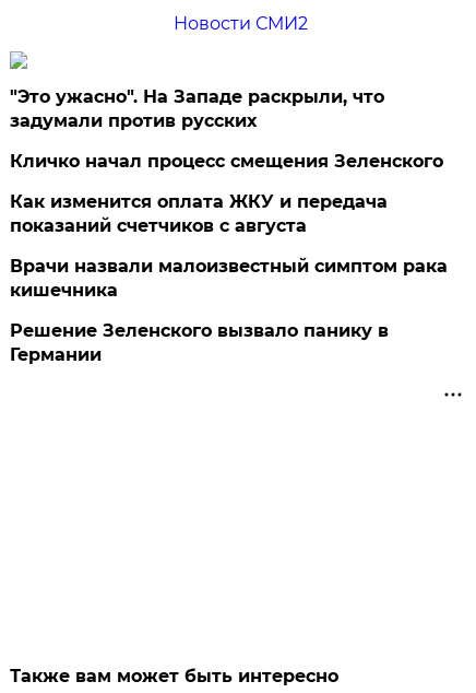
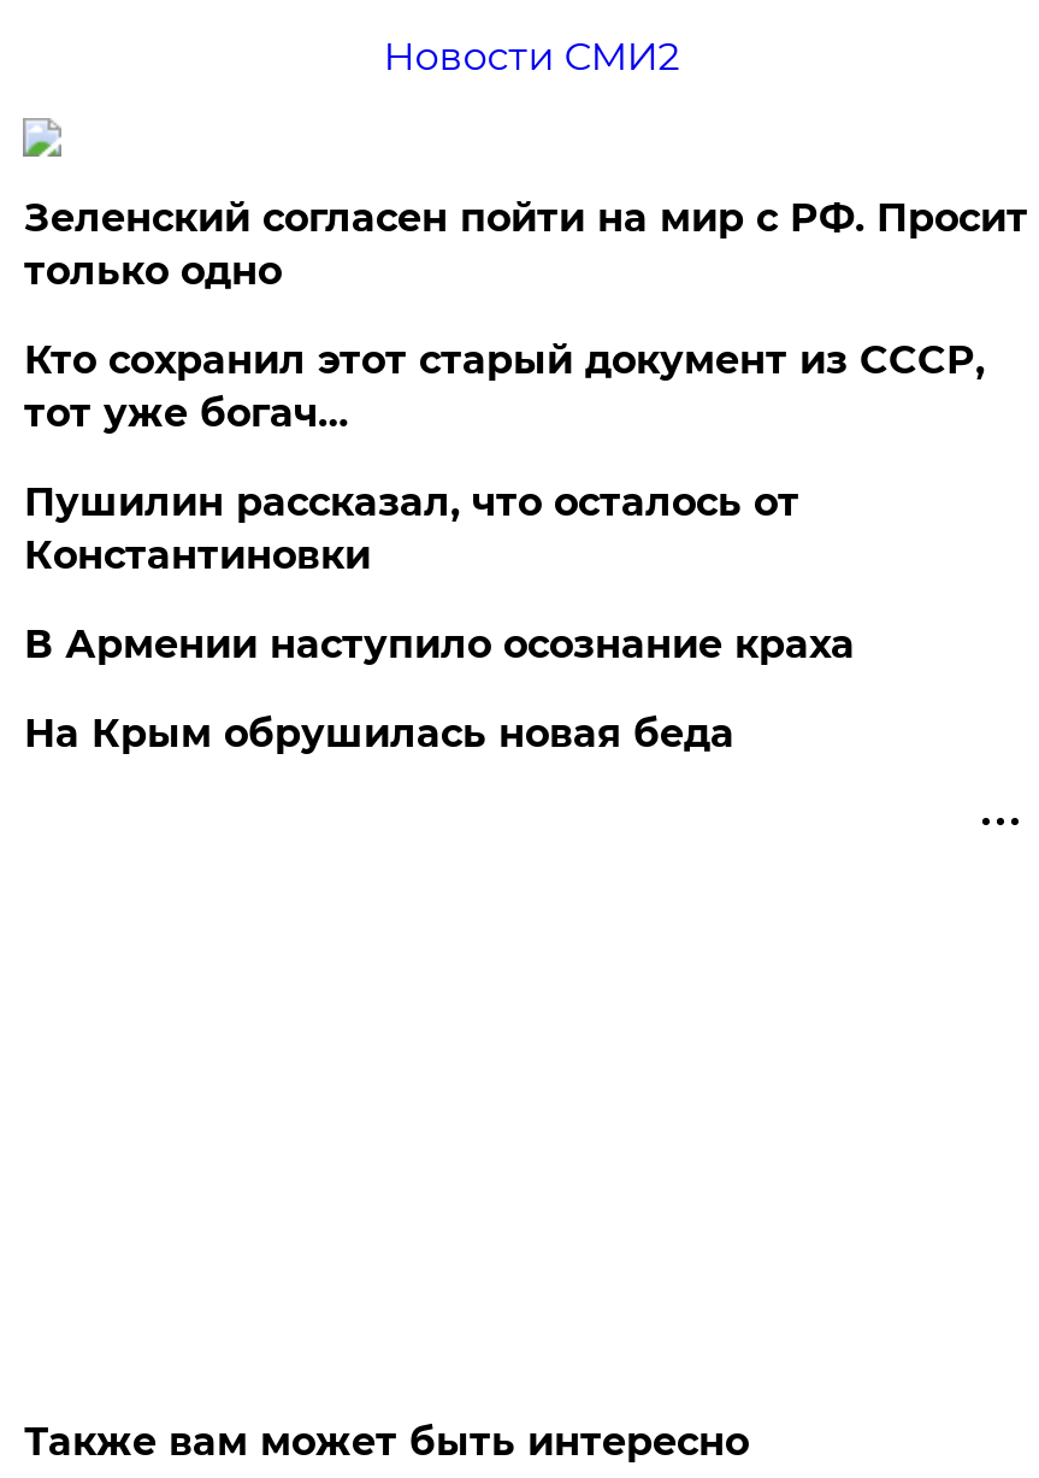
- "Это ужасно". На Западе раскрыли, что
- задумали против русских
+ Зеленский согласен пойти на мир с РФ. Просит
+ только одно

- Кличко начал процесс смещения Зеленского
+ Кто сохранил этот старый документ из СССР,
+ тот уже богач…

- Как изменится оплата ЖКУ и передача
- показаний счетчиков с августа
+ Пушилин рассказал, что осталось от
+ Константиновки

- Врачи назвали малоизвестный симптом рака
- кишечника
+ В Армении наступило осознание краха

- Решение Зеленского вызвало панику в
- Германии
+ На Крым обрушилась новая беда
